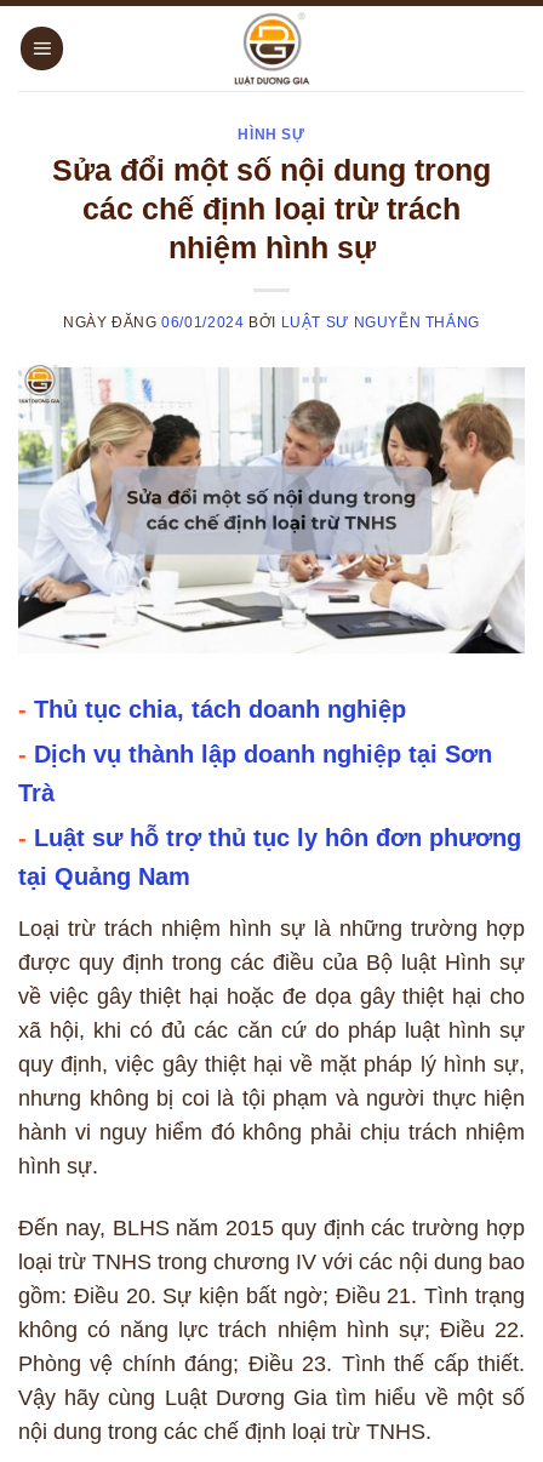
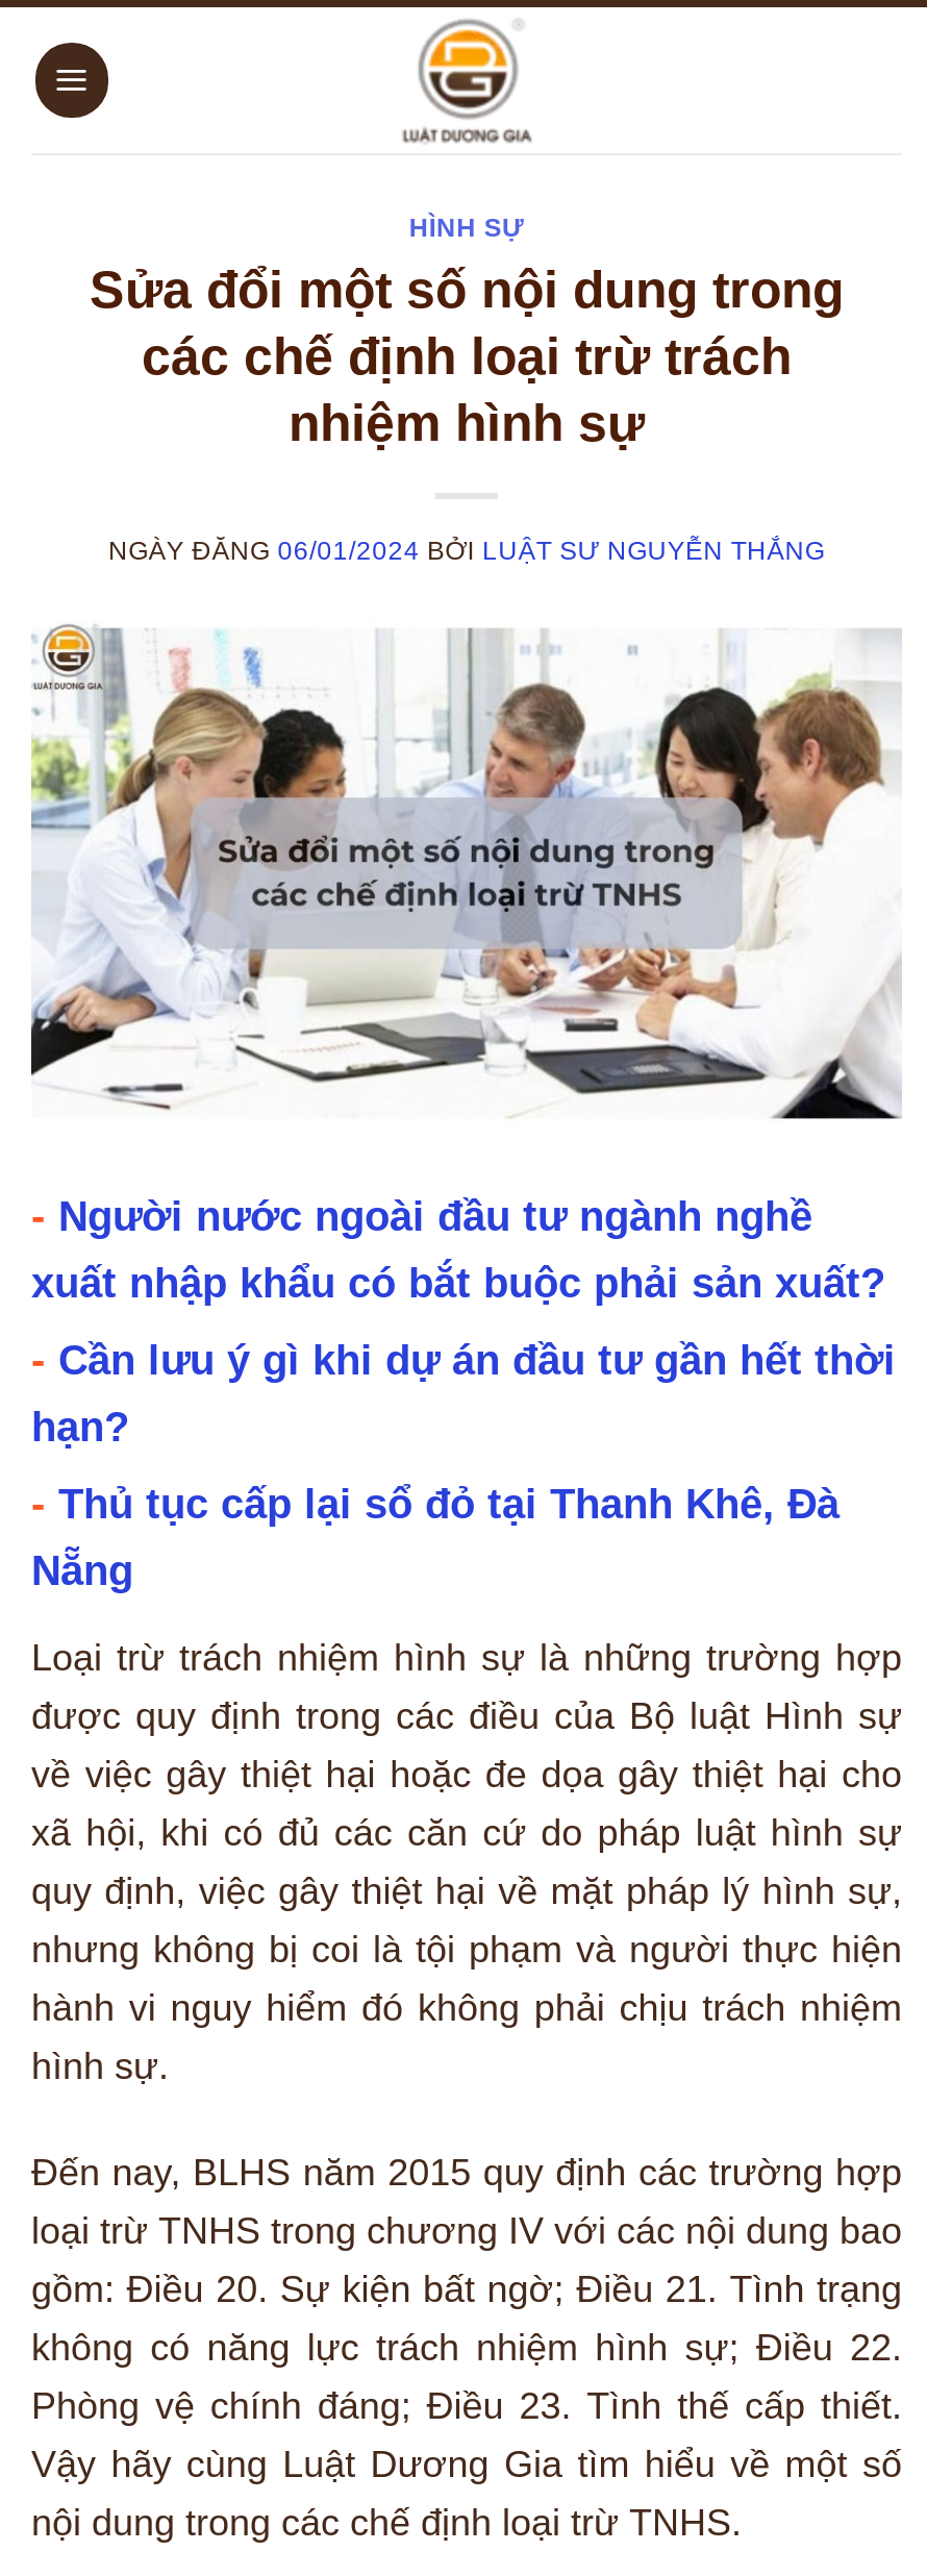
- - Thủ tục chia, tách doanh nghiệp
- - Dịch vụ thành lập doanh nghiệp tại Sơn
- Trà
- - Luật sư hỗ trợ thủ tục ly hôn đơn phương
- tại Quảng Nam
+ - Người nước ngoài đầu tư ngành nghề
+ xuất nhập khẩu có bắt buộc phải sản xuất?
+ - Cần lưu ý gì khi dự án đầu tư gần hết thời
+ hạn?
+ - Thủ tục cấp lại sổ đỏ tại Thanh Khê, Đà
+ Nẵng
